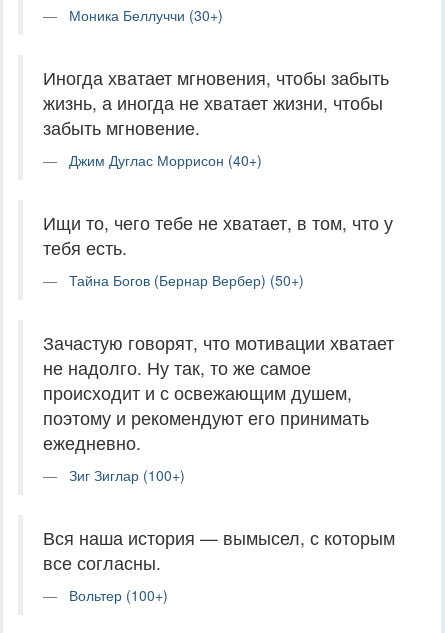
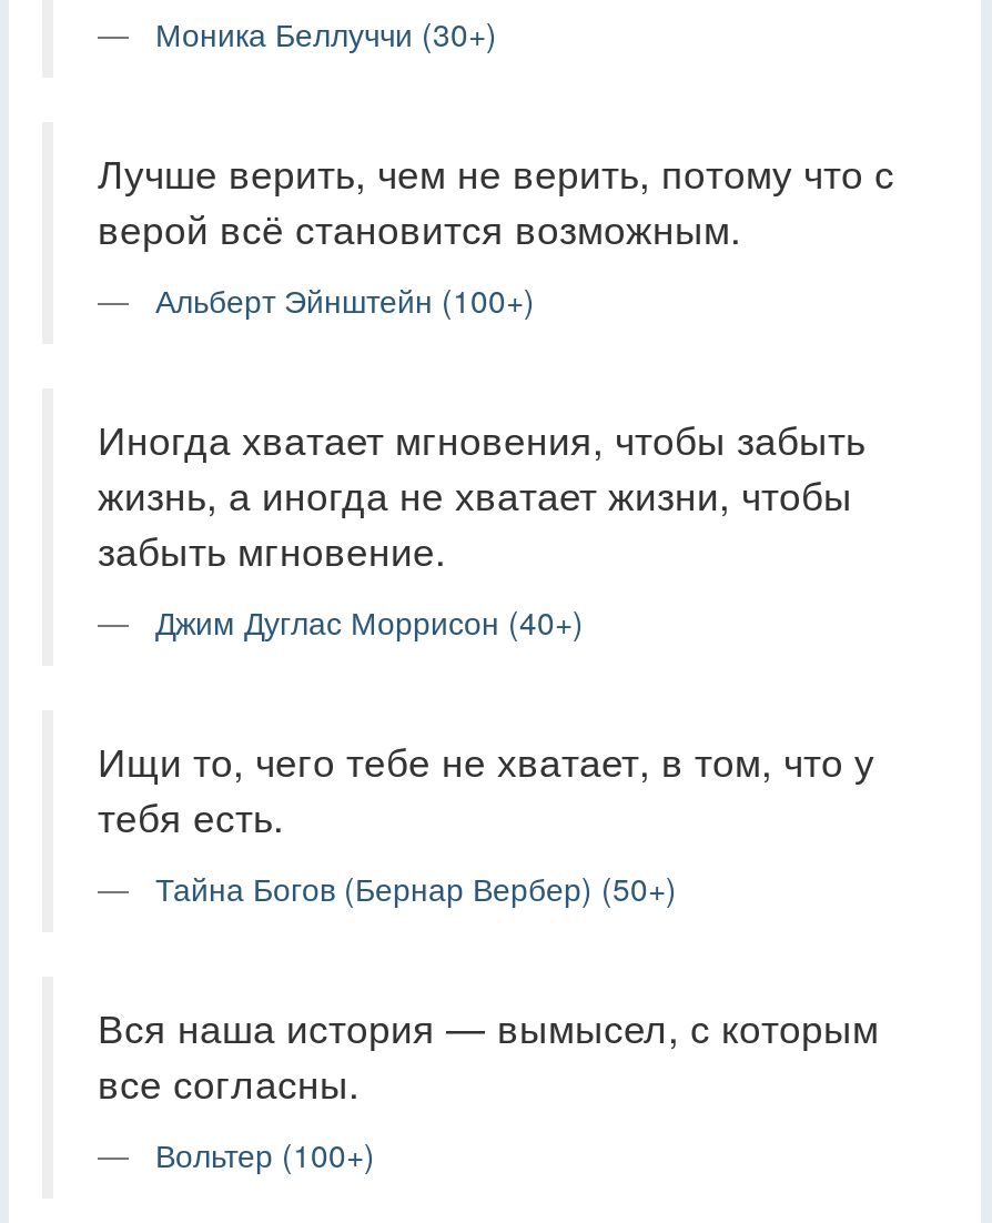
+ Лучше верить, чем не верить, потому что с
+ верой всё становится возможным.
+ Альберт Эйнштейн (100+)

moved down: Иногда хватает мгновения, чтобы забыть | жизнь, а иногда не хватает жизни, чтобы | забыть мгновение. | Джим Дуглас Моррисон (40+) | Ищи то, чего тебе не хватает, в том, что у | тебя есть. | Тайна Богов (Бернар Вербер) (50+)

- Зачастую говорят, что мотивации хватает
- не надолго. Ну так, то же самое
- происходит и с освежающим душем,
- поэтому и рекомендуют его принимать
- ежедневно.
- Зиг Зиглар (100+)
